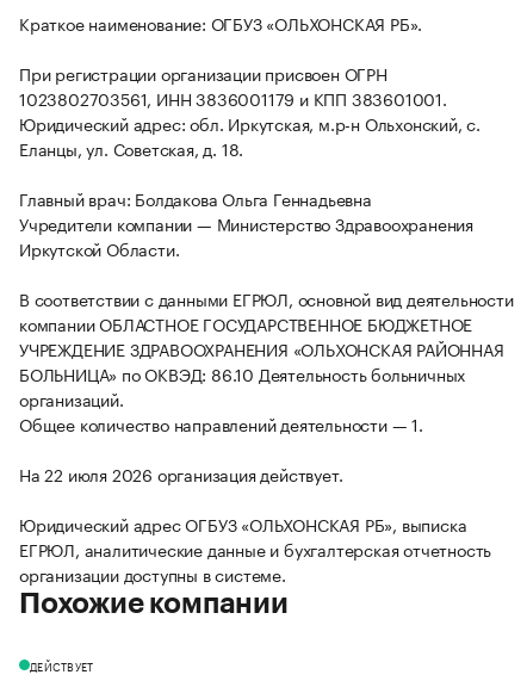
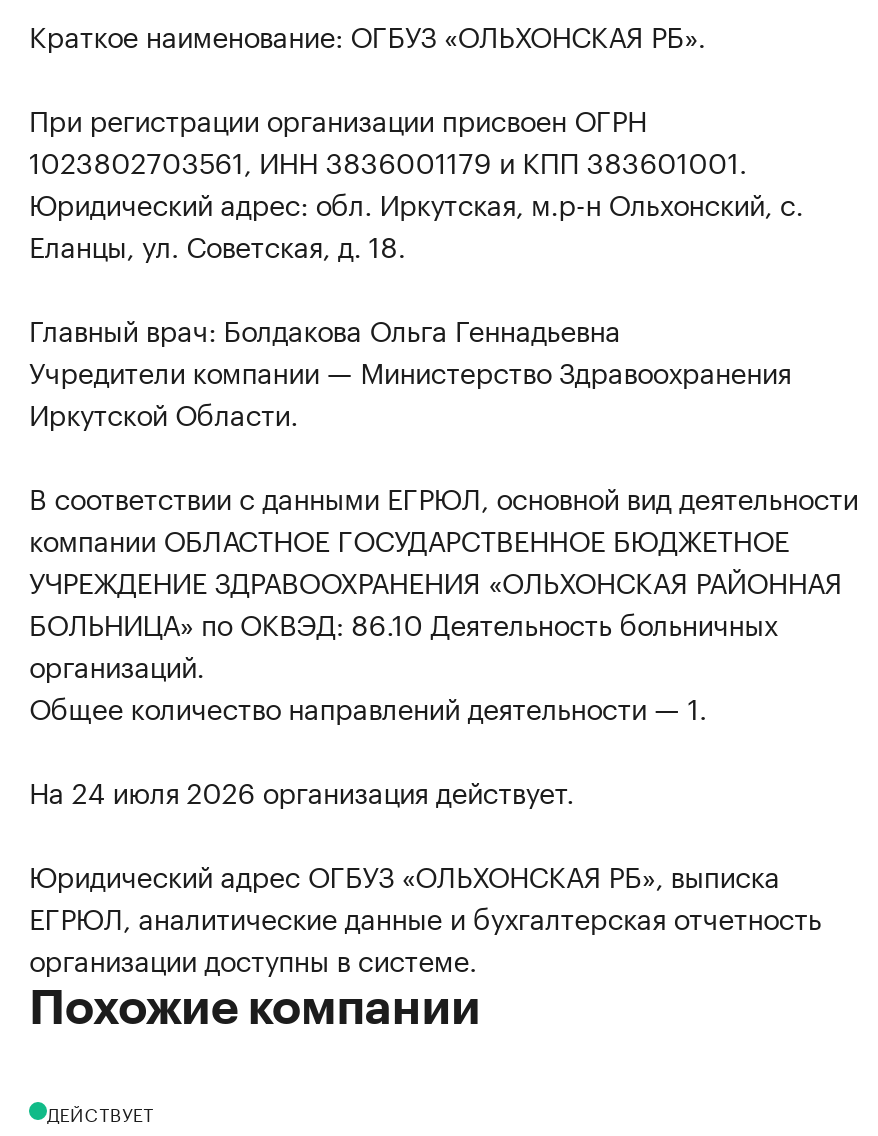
- На 22 июля 2026 организация действует.
+ На 24 июля 2026 организация действует.
